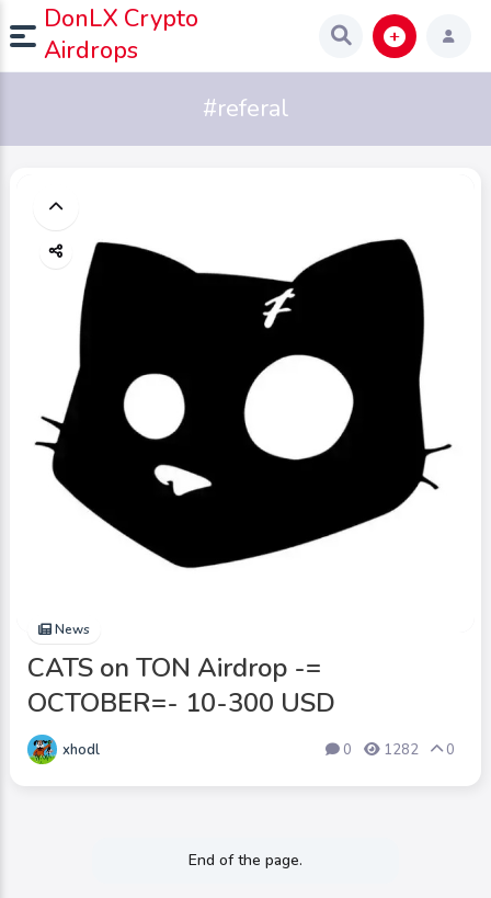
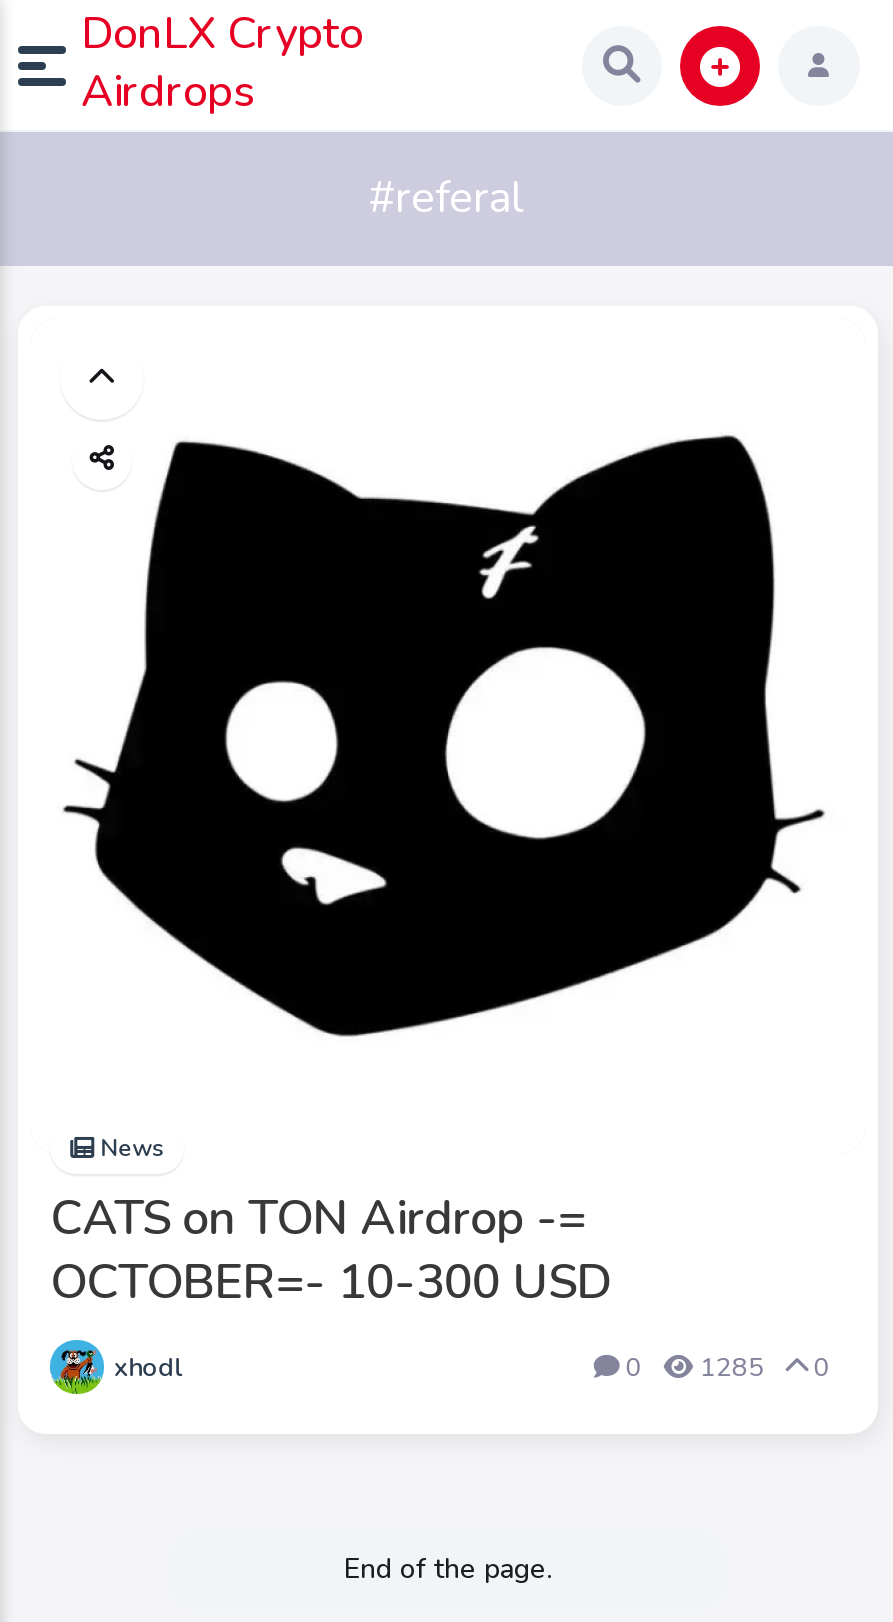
- 0 1282 0
+ 0 1285 0
